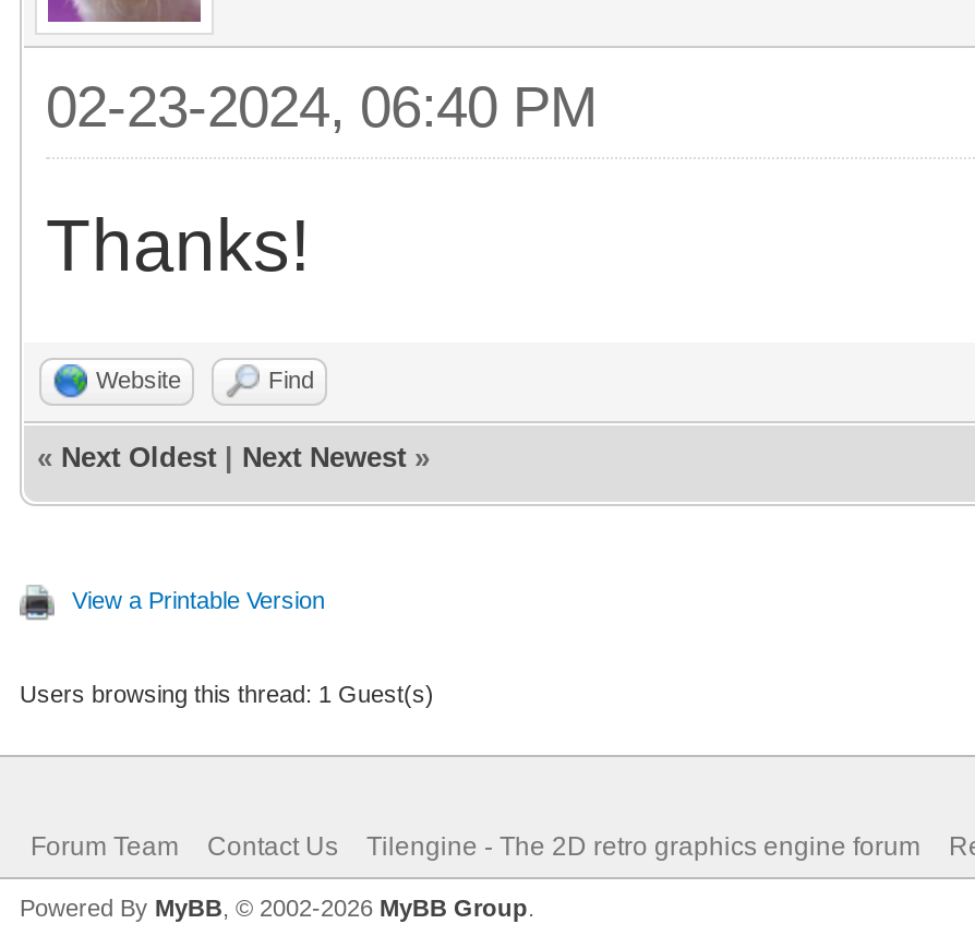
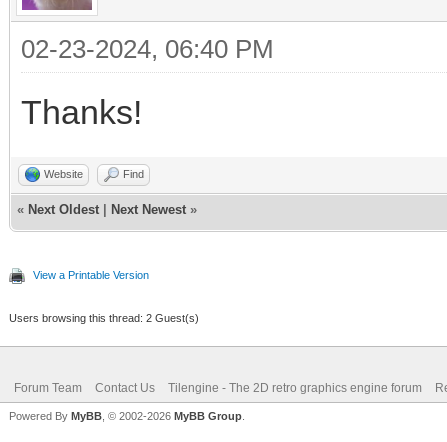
- Users browsing this thread: 1 Guest(s)
+ Users browsing this thread: 2 Guest(s)
